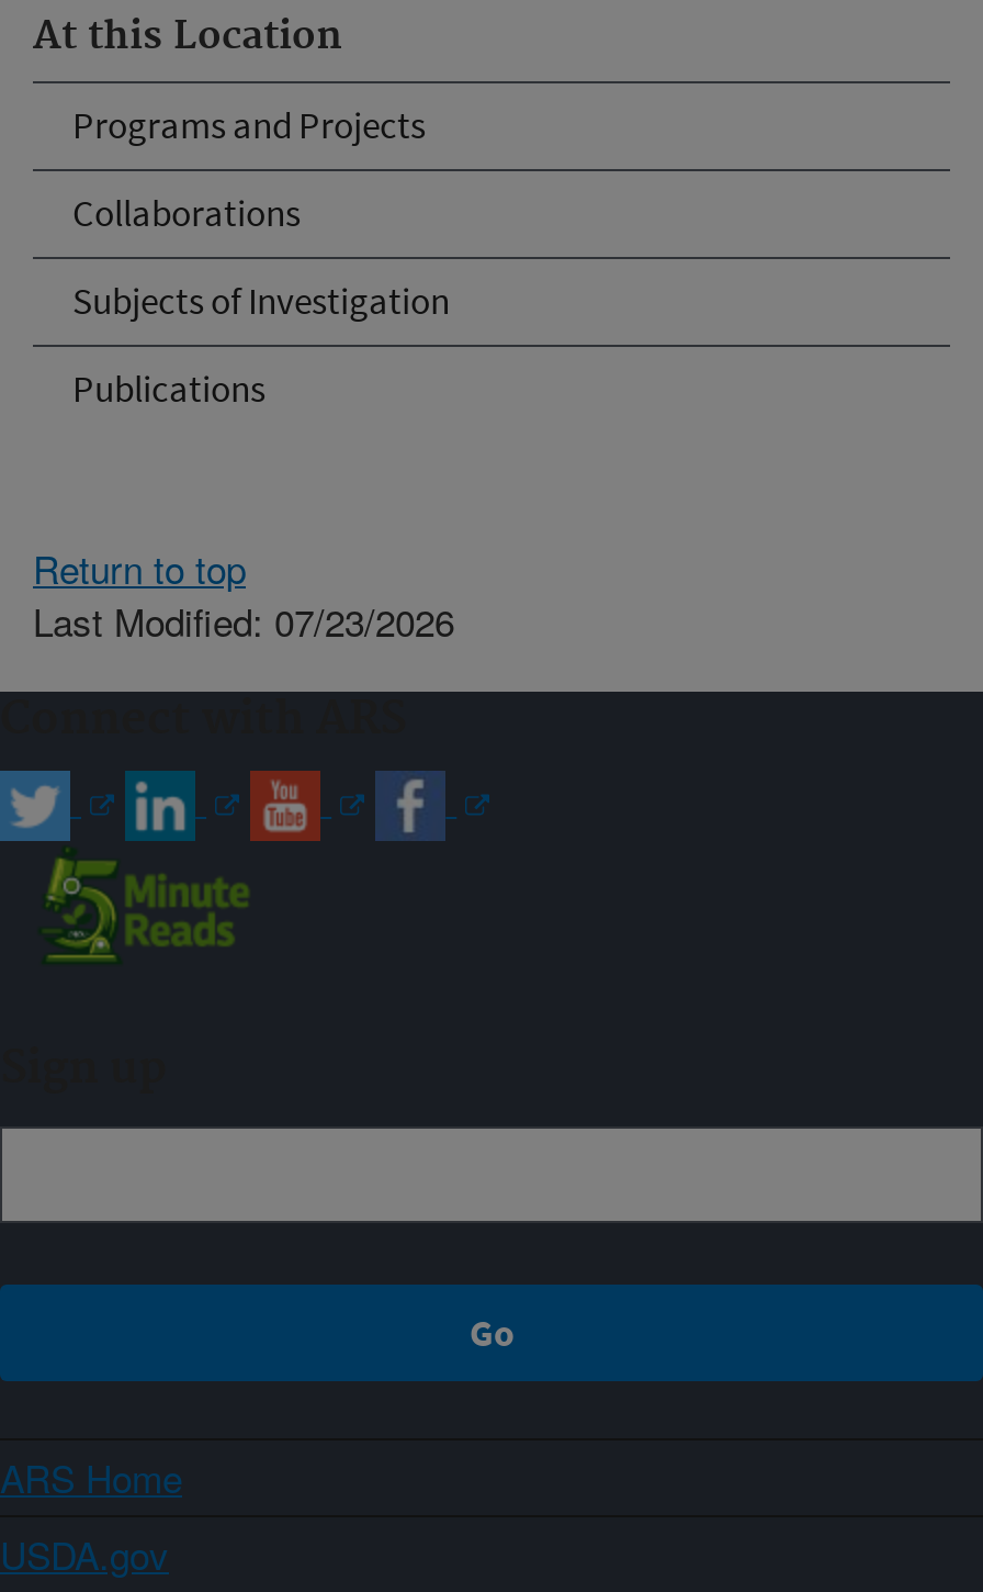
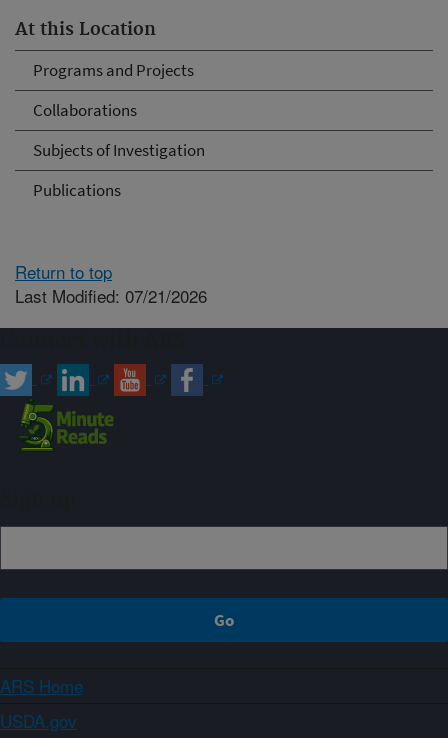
- Last Modified: 07/23/2026
+ Last Modified: 07/21/2026
